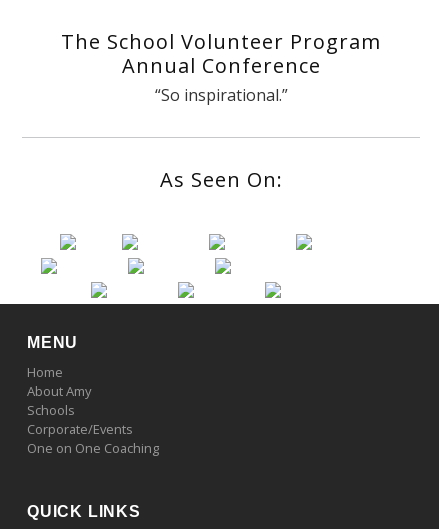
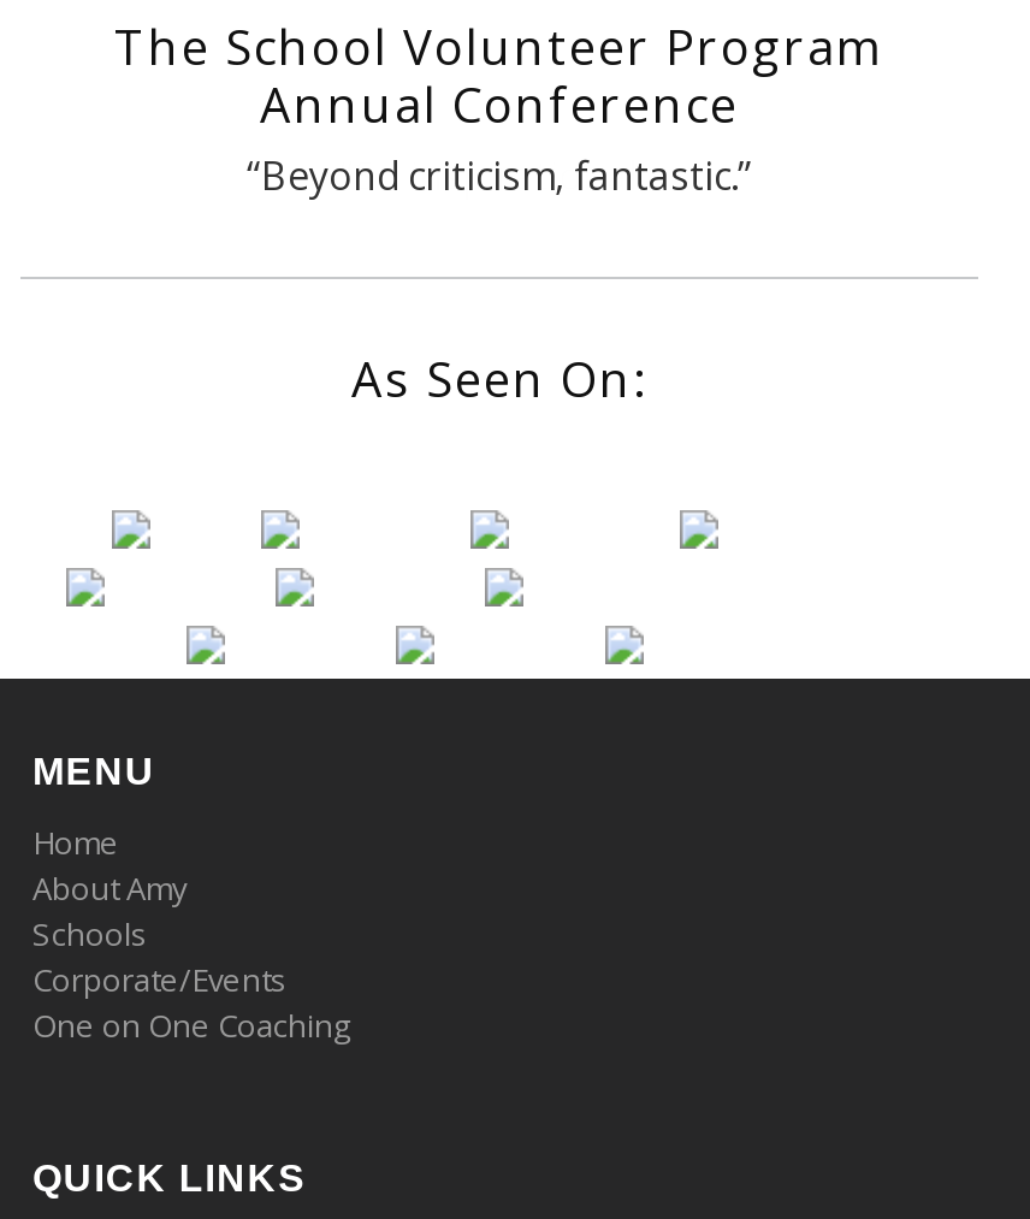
- “So inspirational.”
+ “Beyond criticism, fantastic.”
